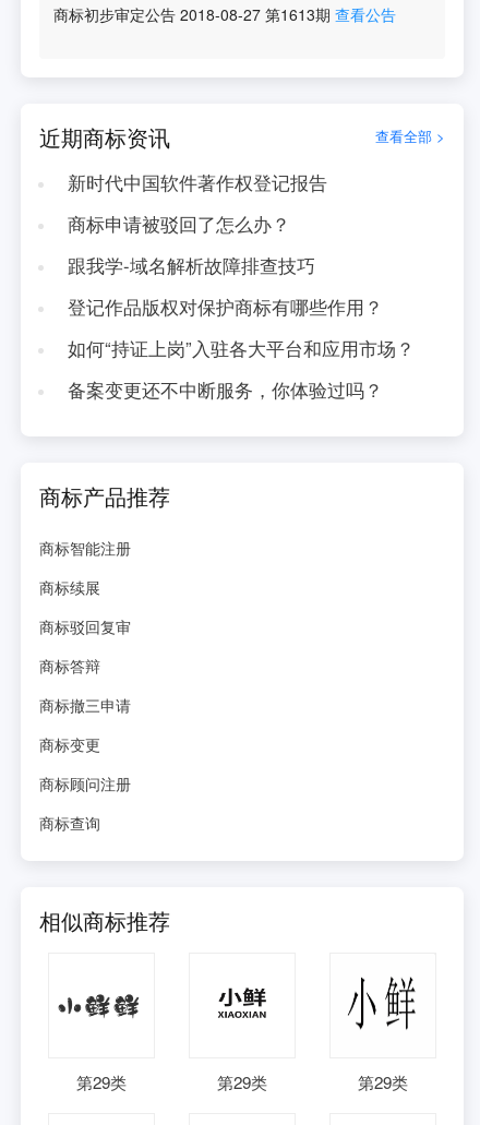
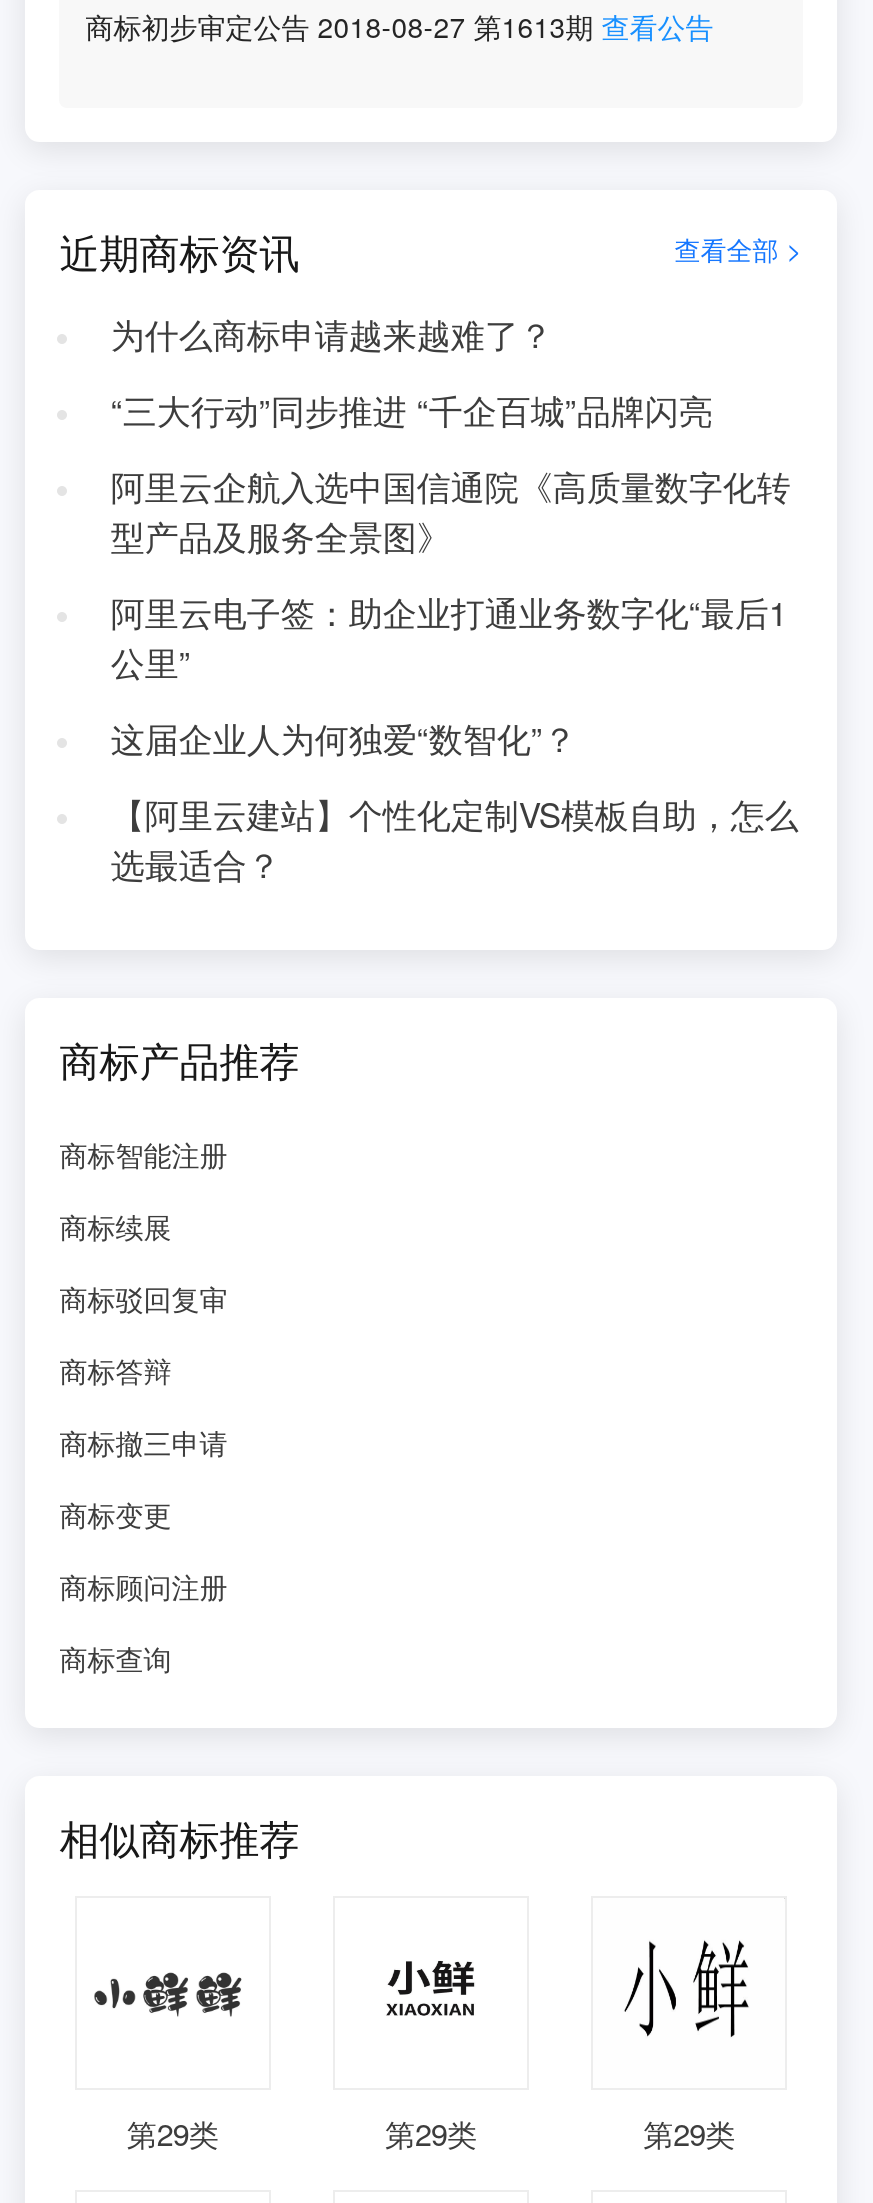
- 新时代中国软件著作权登记报告
+ 为什么商标申请越来越难了？

- 商标申请被驳回了怎么办？
+ “三大行动”同步推进 “千企百城”品牌闪亮

- 跟我学-域名解析故障排查技巧
+ 阿里云企航入选中国信通院《高质量数字化转
+ 型产品及服务全景图》

- 登记作品版权对保护商标有哪些作用？
+ 阿里云电子签：助企业打通业务数字化“最后1
+ 公里”

- 如何“持证上岗”入驻各大平台和应用市场？
+ 这届企业人为何独爱“数智化”？

- 备案变更还不中断服务，你体验过吗？
+ 【阿里云建站】个性化定制VS模板自助，怎么
+ 选最适合？
